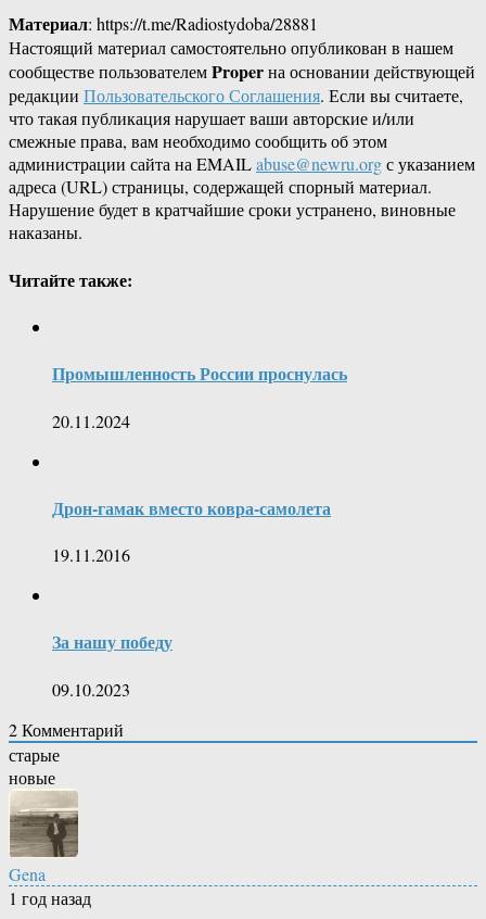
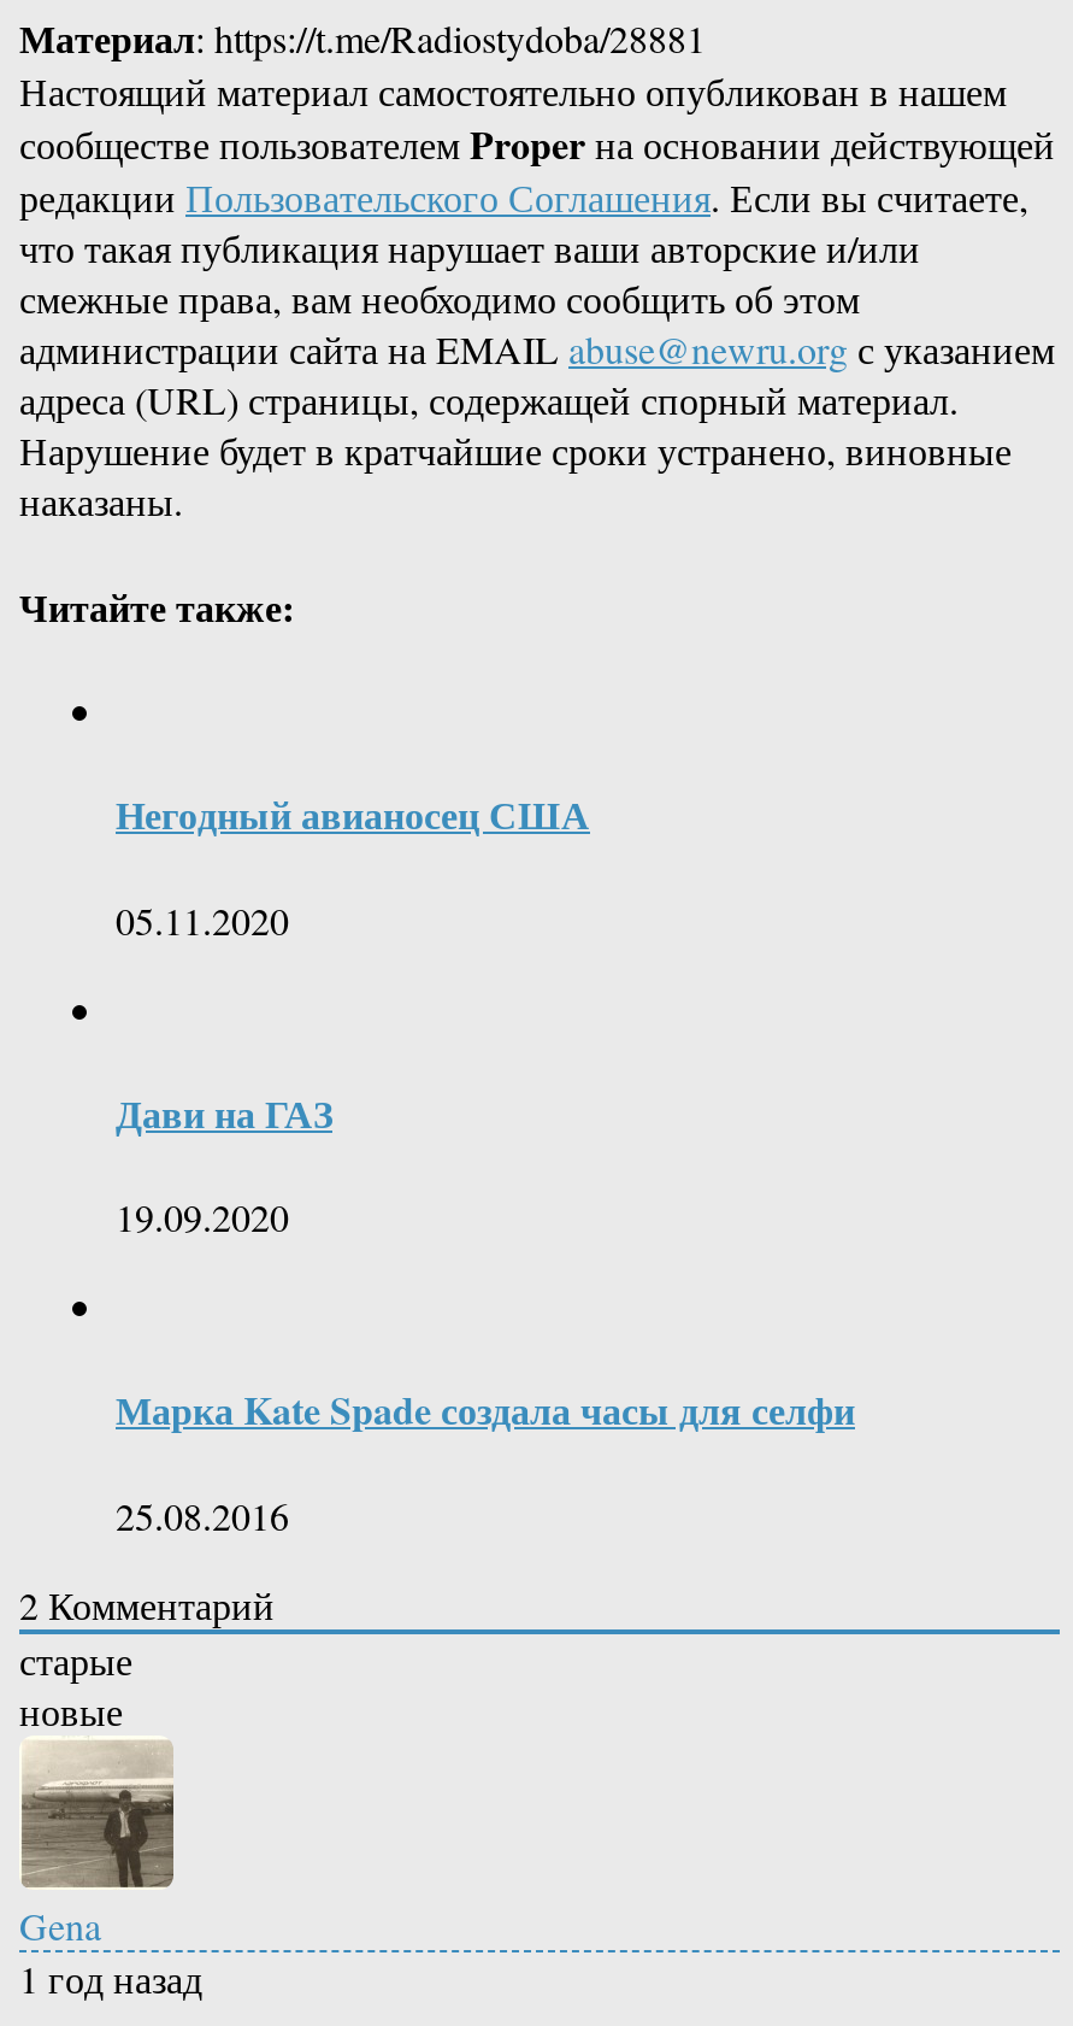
- Промышленность России проснулась
+ Негодный авианосец США

- 20.11.2024
+ 05.11.2020

- Дрон-гамак вместо ковра-самолета
+ Дави на ГАЗ

- 19.11.2016
+ 19.09.2020

- За нашу победу
+ Марка Kate Spade создала часы для селфи

- 09.10.2023
+ 25.08.2016
